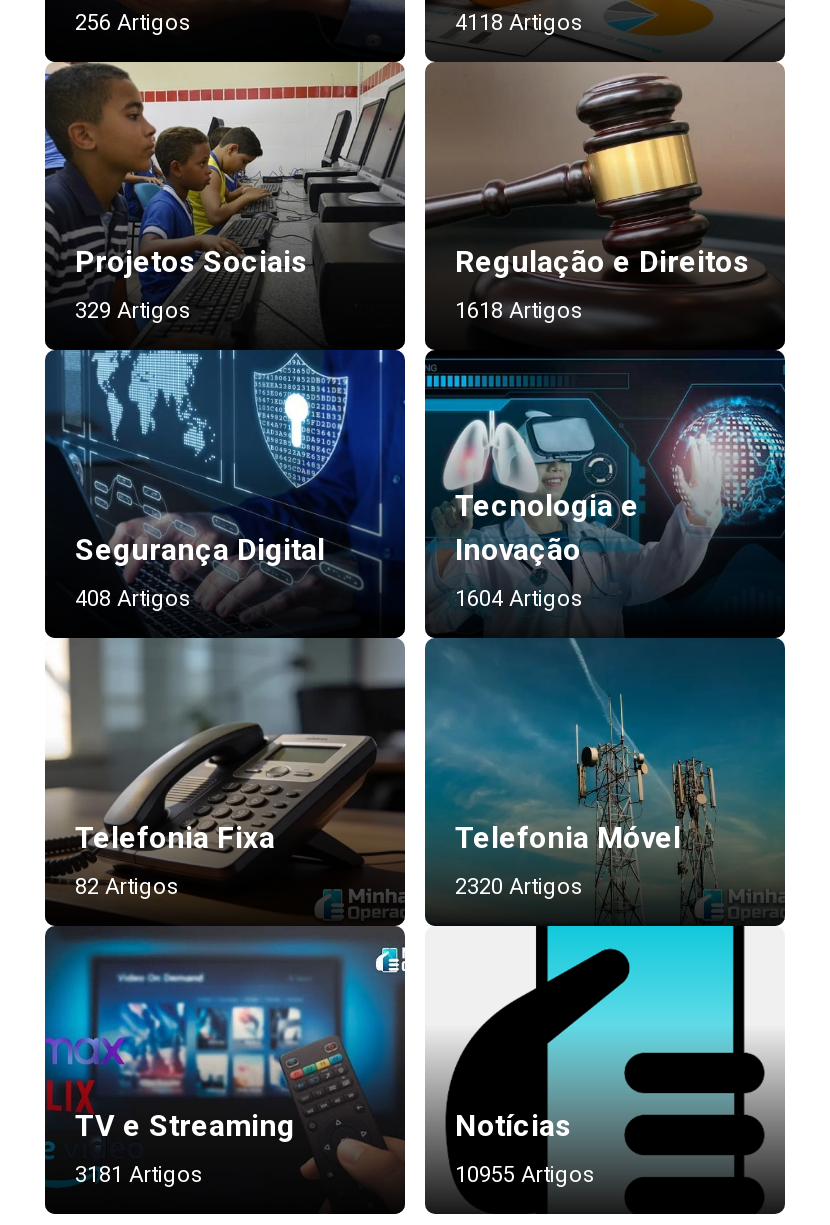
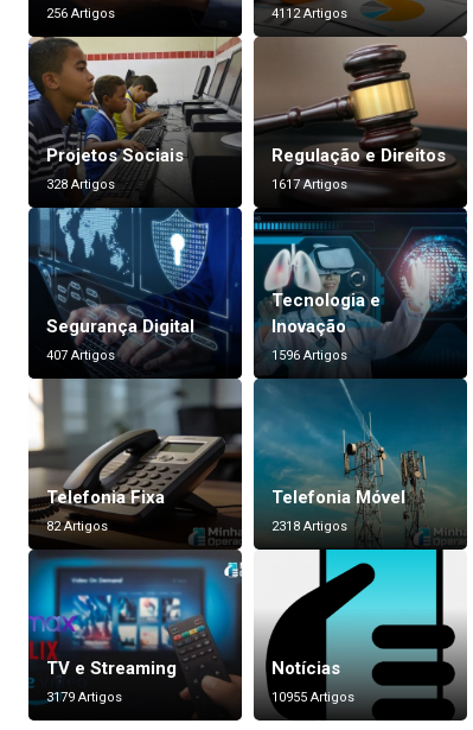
- 4118 Artigos
+ 4112 Artigos

- 329 Artigos
+ 328 Artigos

- 1618 Artigos
+ 1617 Artigos

- 408 Artigos
+ 407 Artigos

- 1604 Artigos
+ 1596 Artigos

- 2320 Artigos
+ 2318 Artigos

- 3181 Artigos
+ 3179 Artigos
